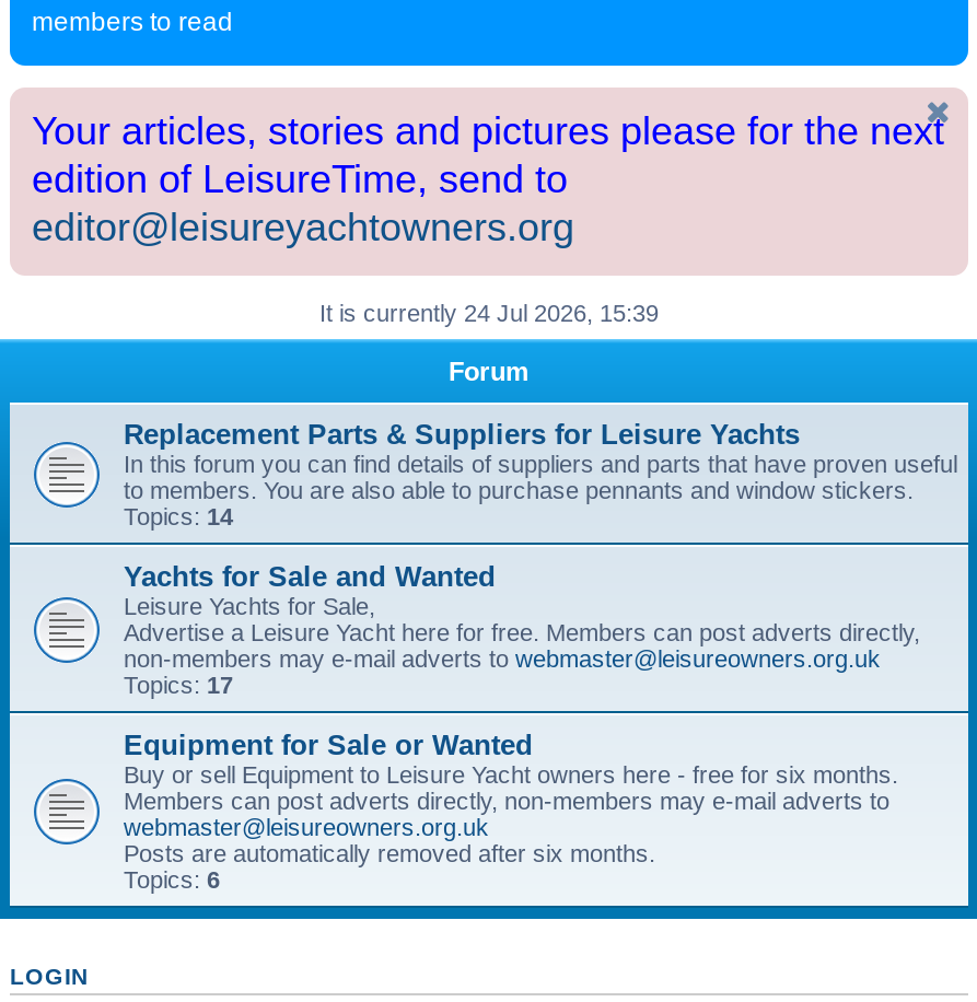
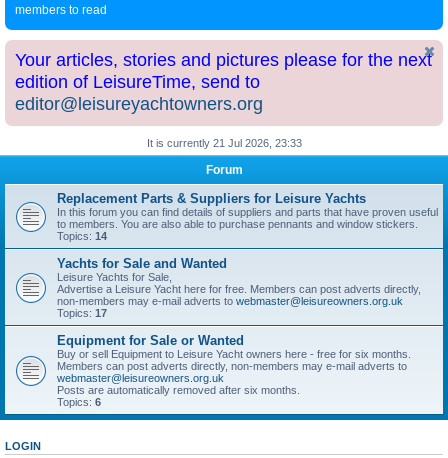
- It is currently 24 Jul 2026, 15:39
+ It is currently 21 Jul 2026, 23:33
